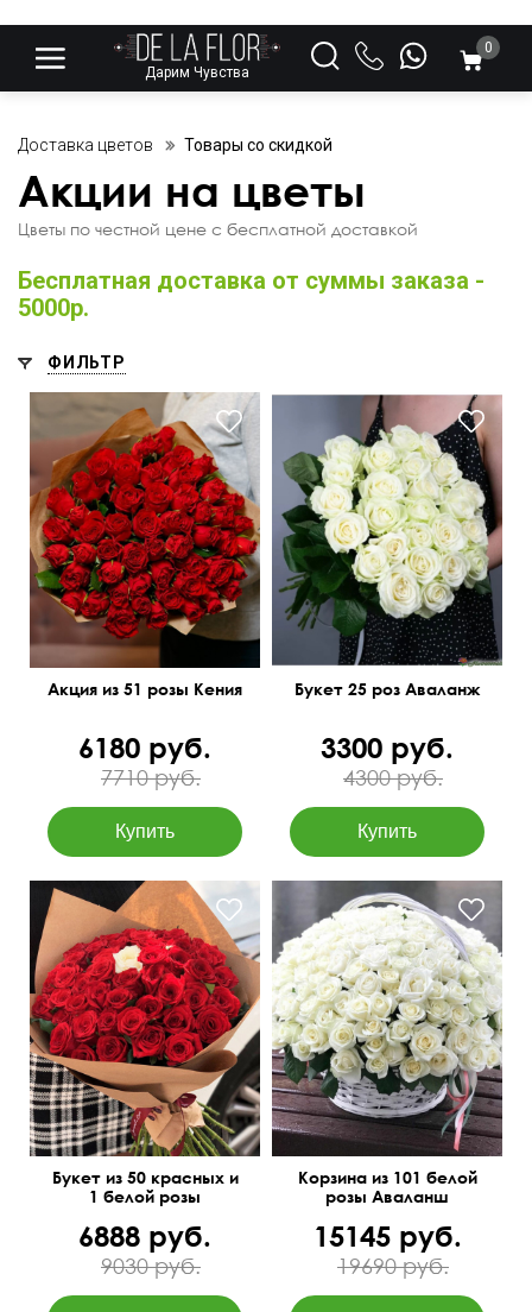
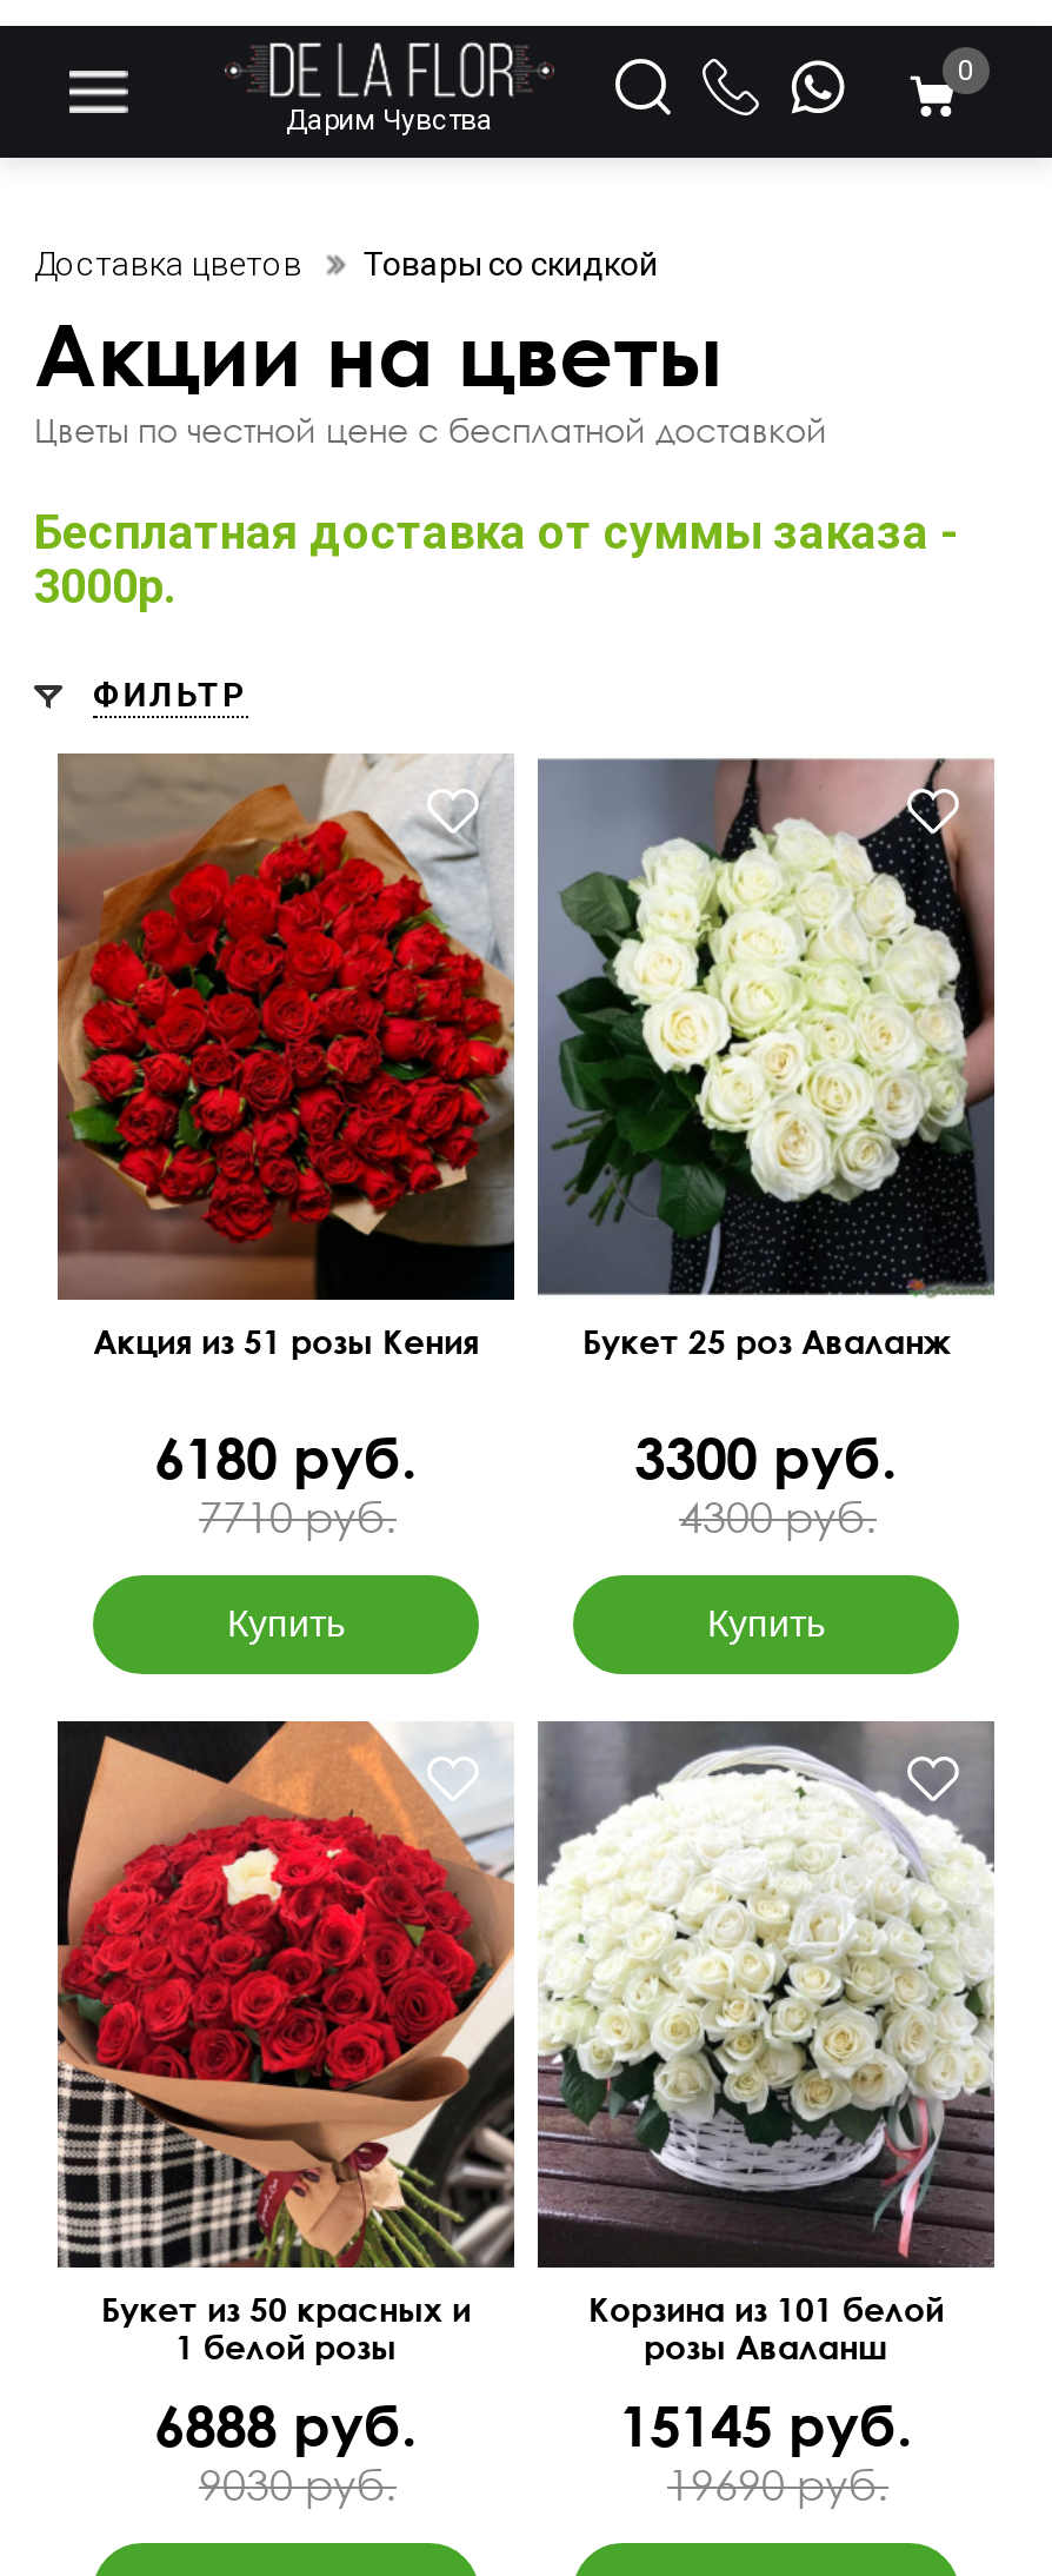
- 5000р.
+ 3000р.
